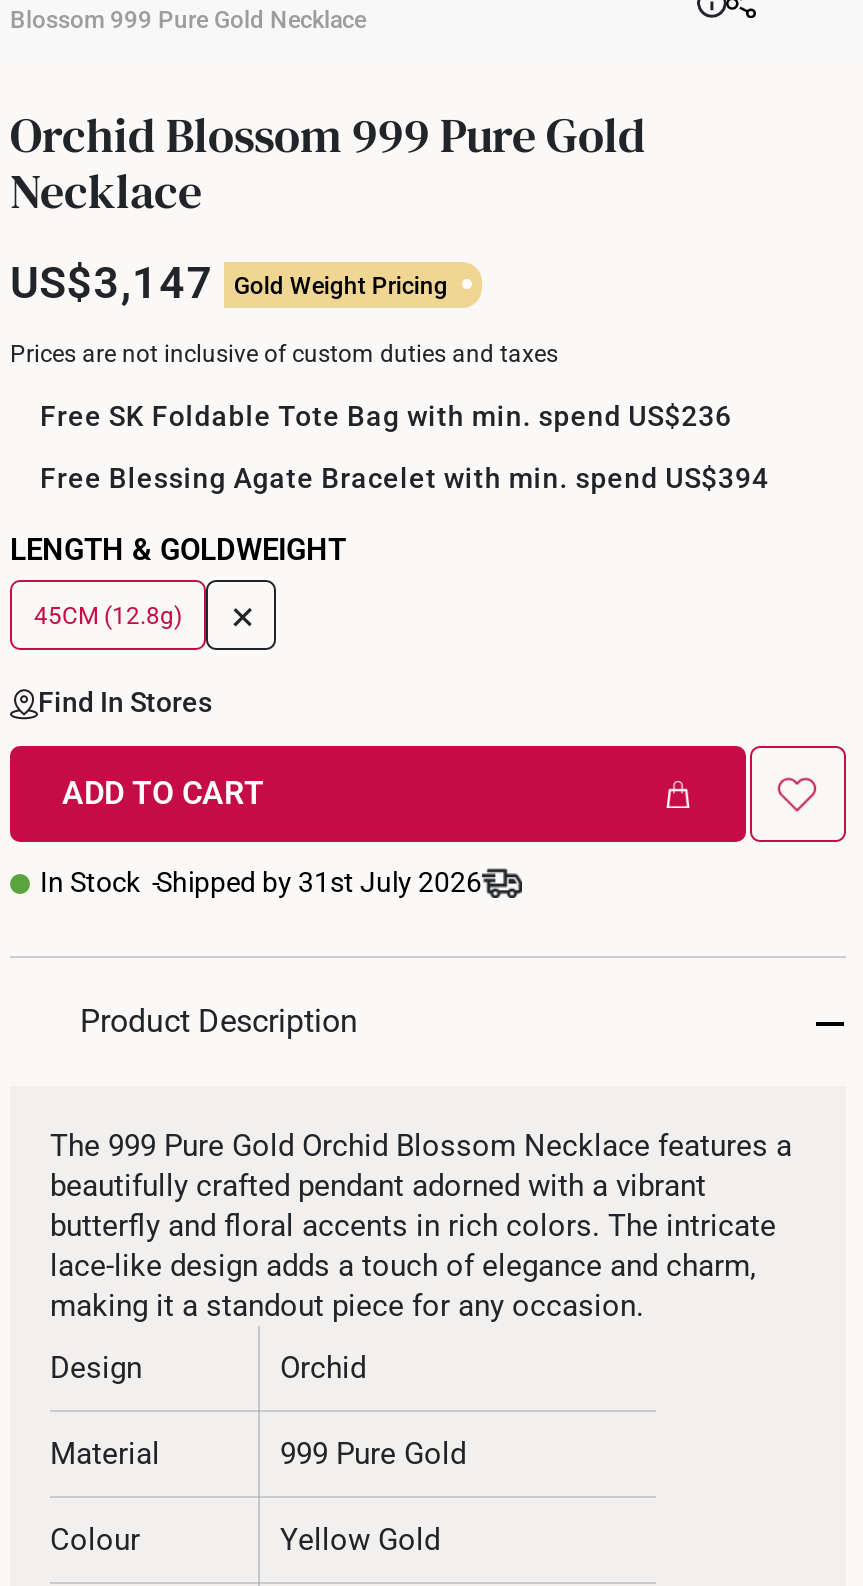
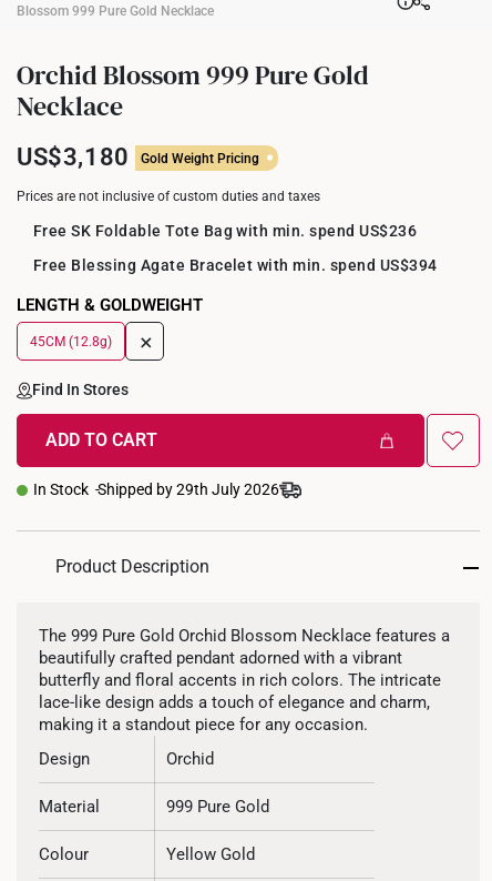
- US$3,147 Gold Weight Pricing
+ US$3,180 Gold Weight Pricing

- In Stock Shipped by 31st July 2026
+ In Stock Shipped by 29th July 2026
